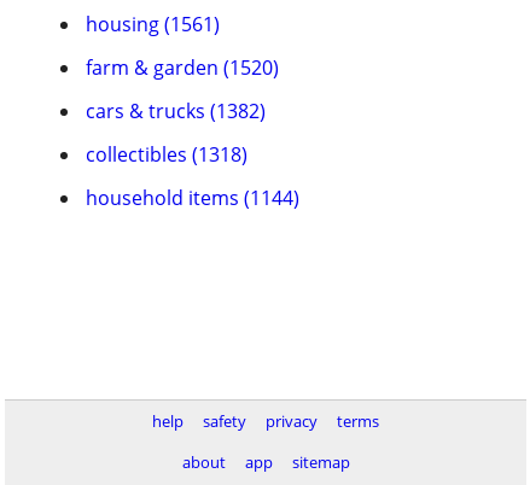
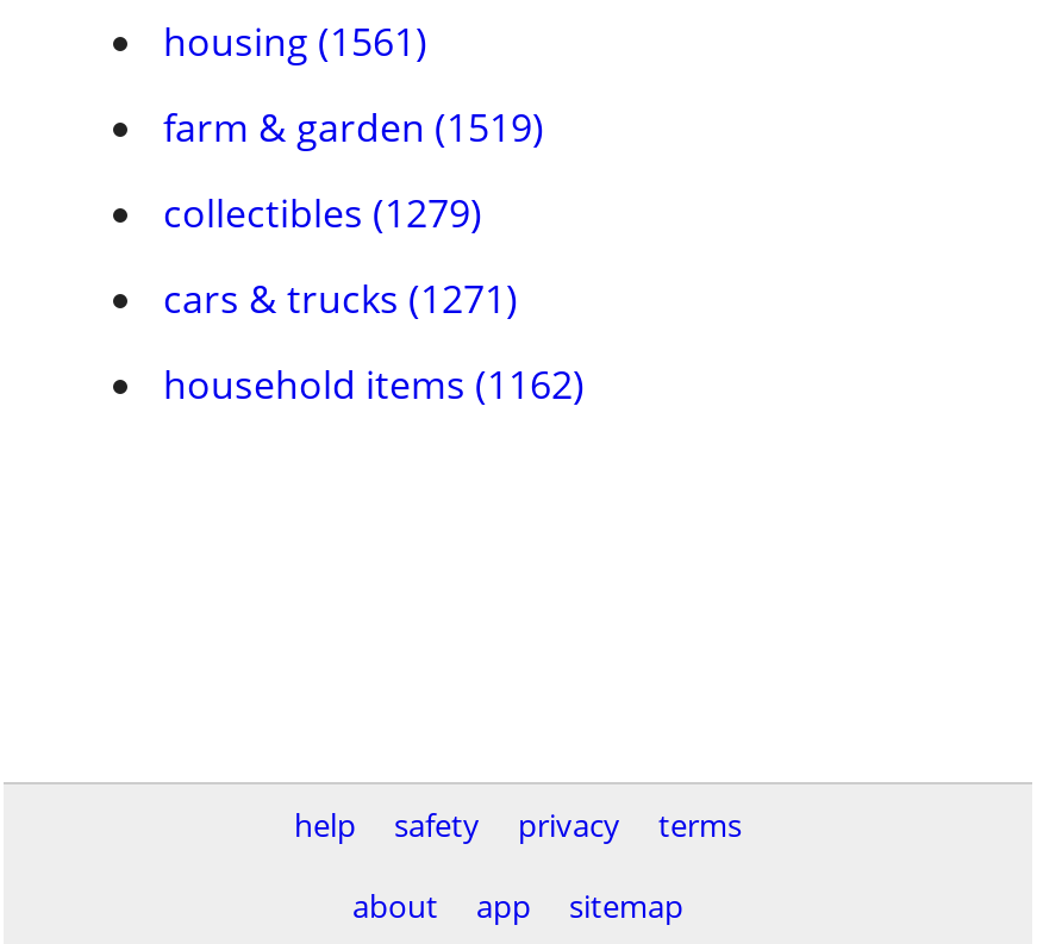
- farm & garden (1520)
+ farm & garden (1519)

- cars & trucks (1382)
+ collectibles (1279)

- collectibles (1318)
+ cars & trucks (1271)

- household items (1144)
+ household items (1162)
